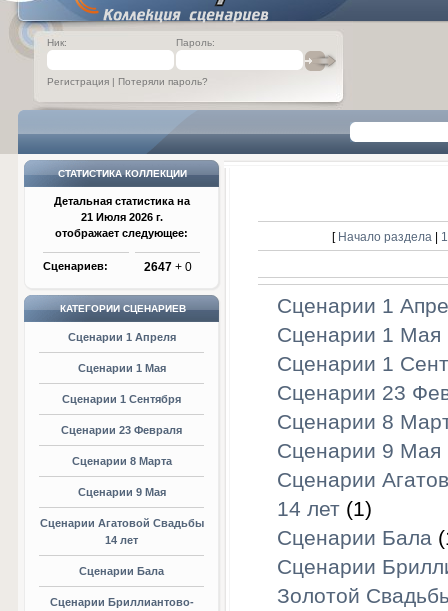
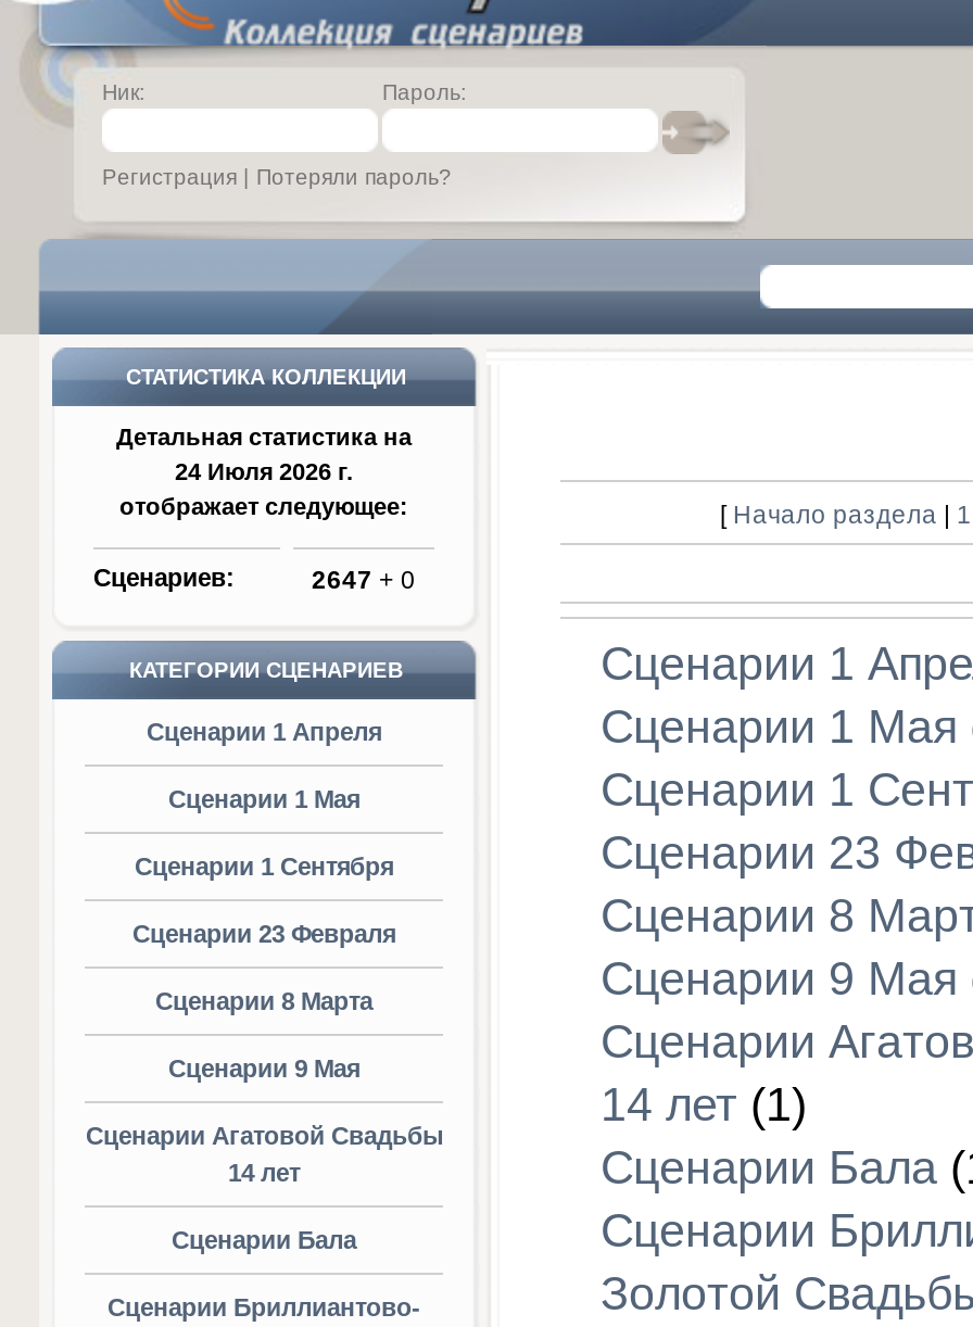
- 21 Июля 2026 г.
+ 24 Июля 2026 г.
